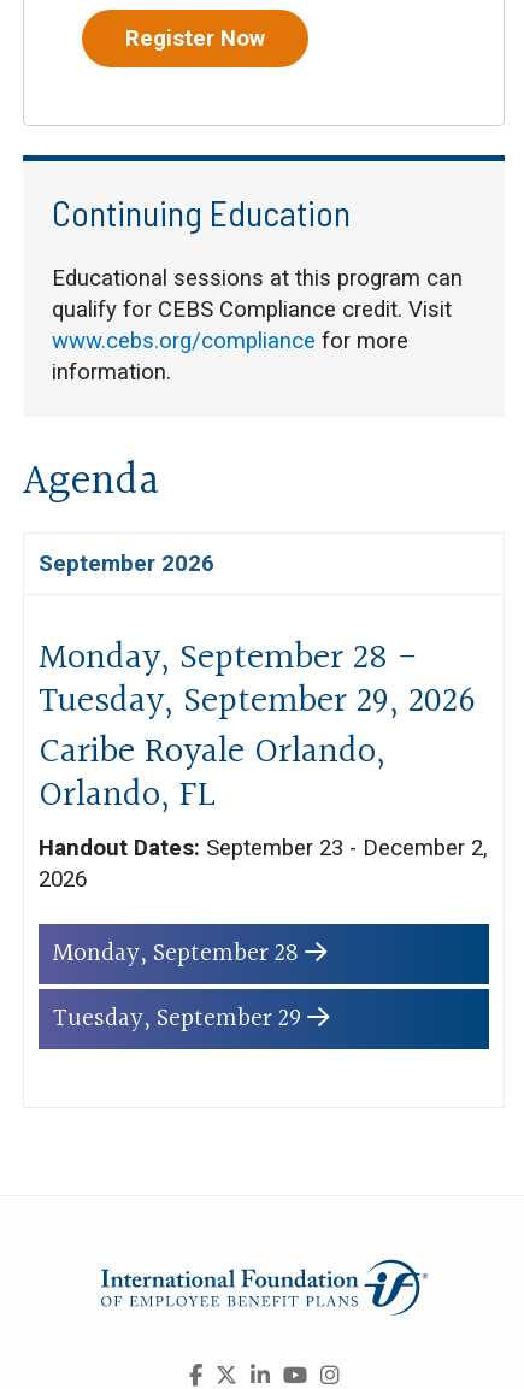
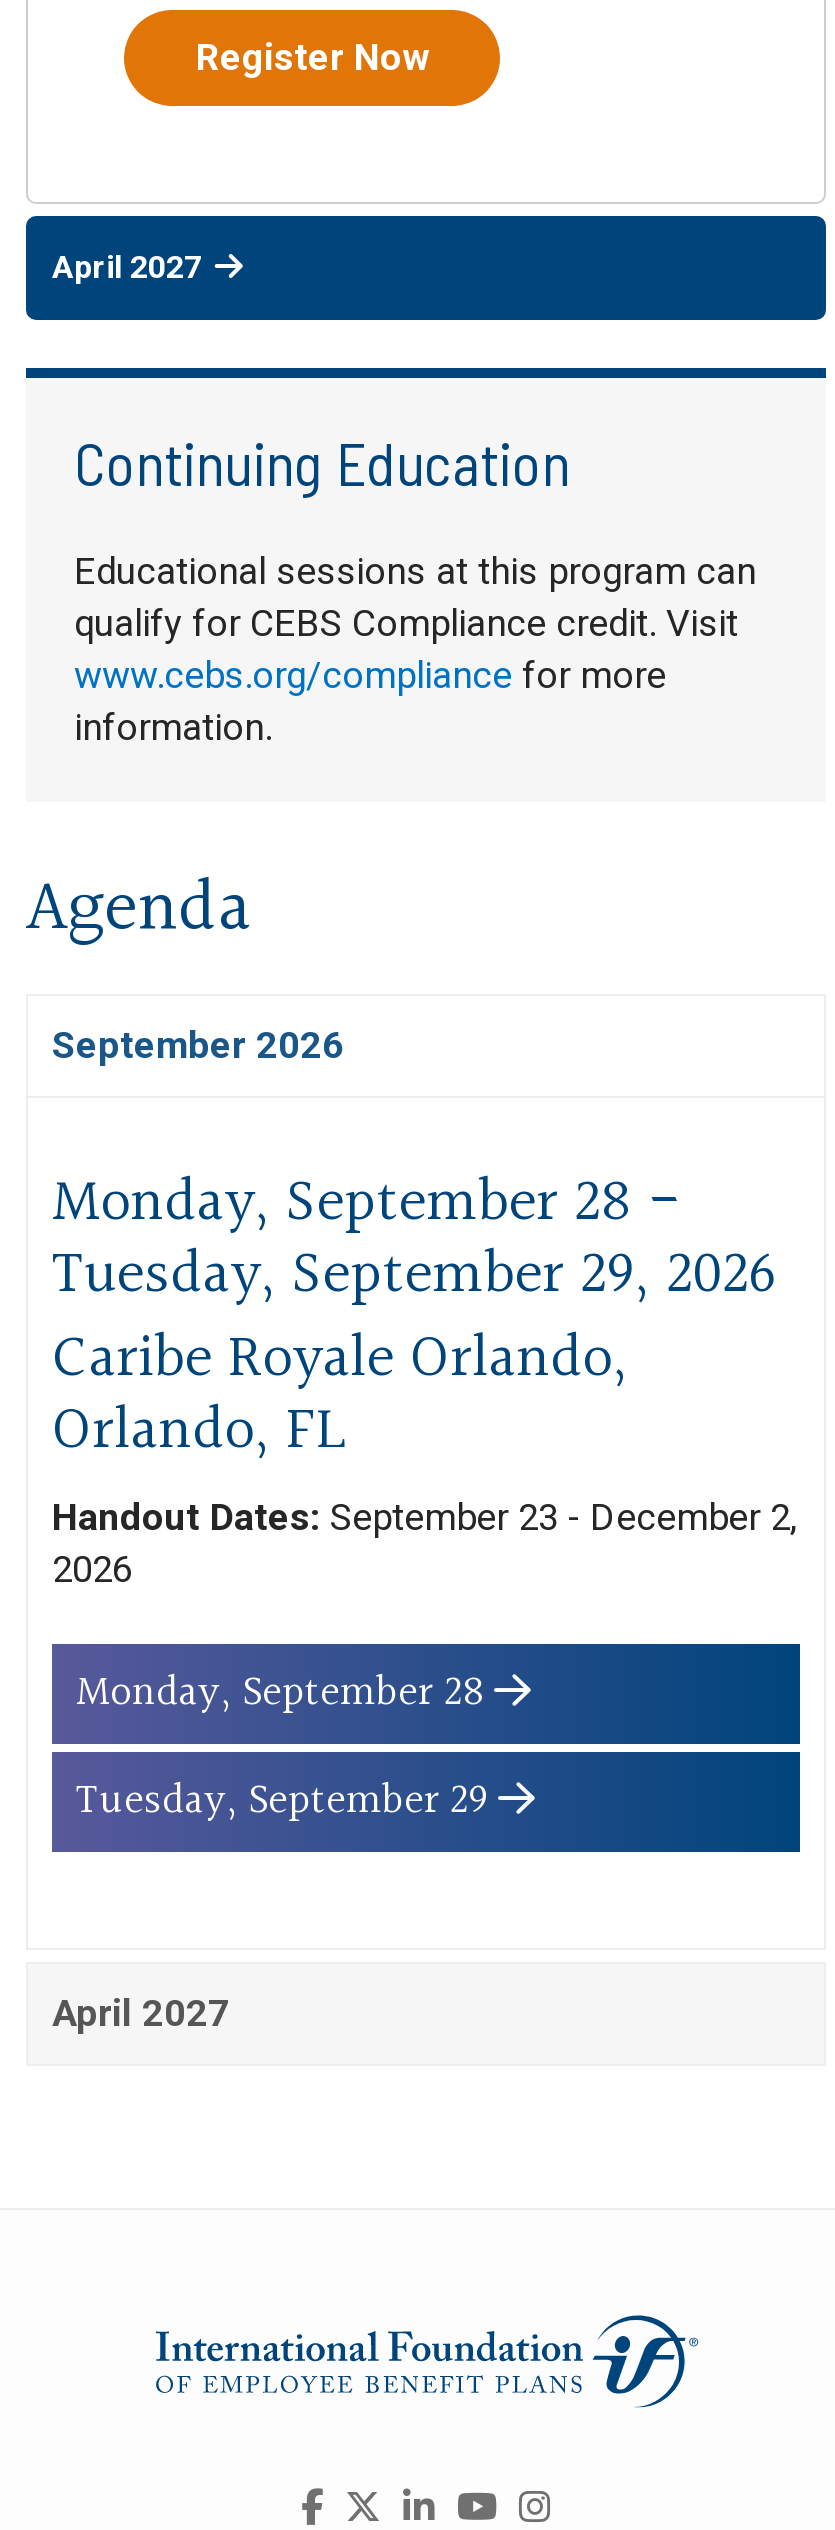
+ April 2027

+ April 2027
